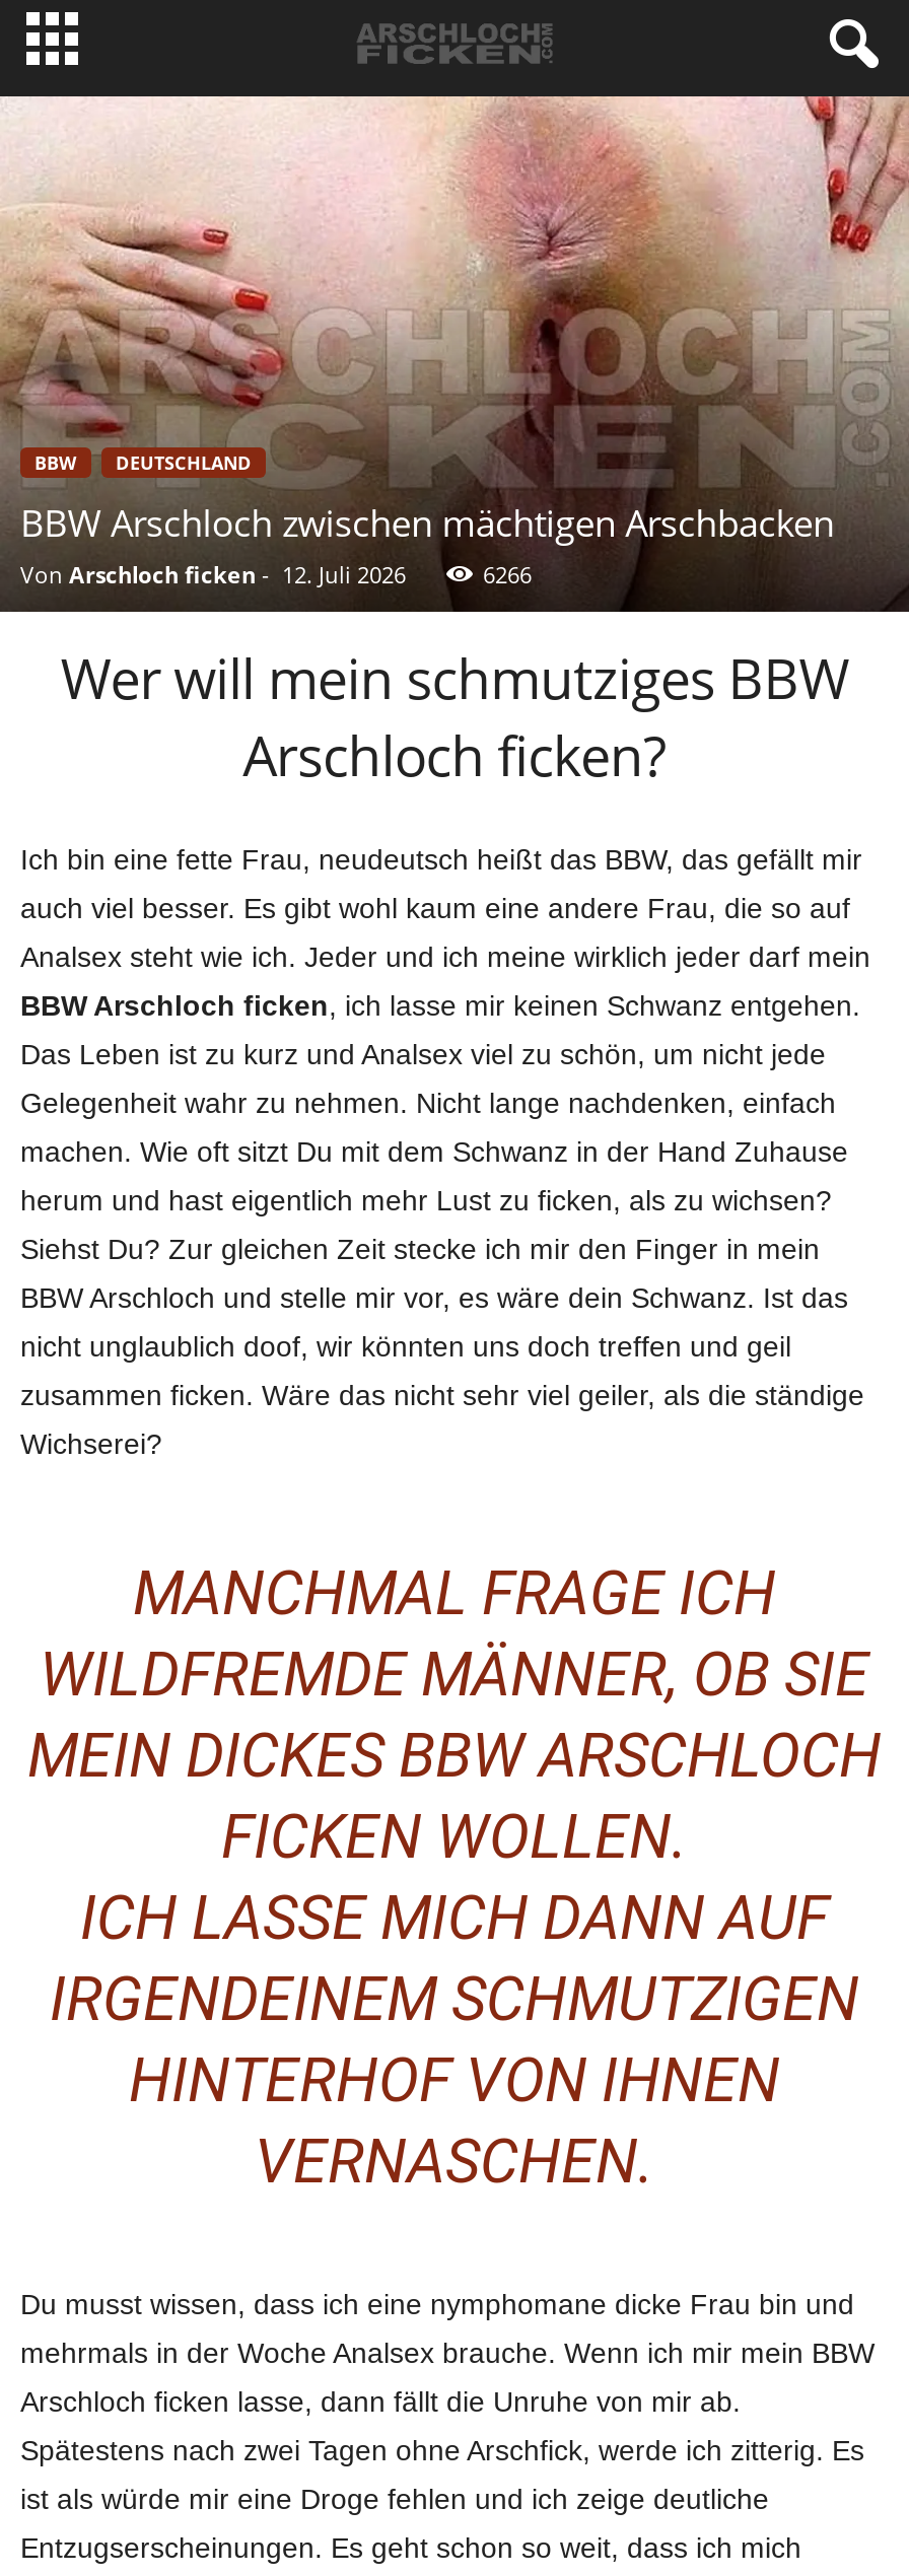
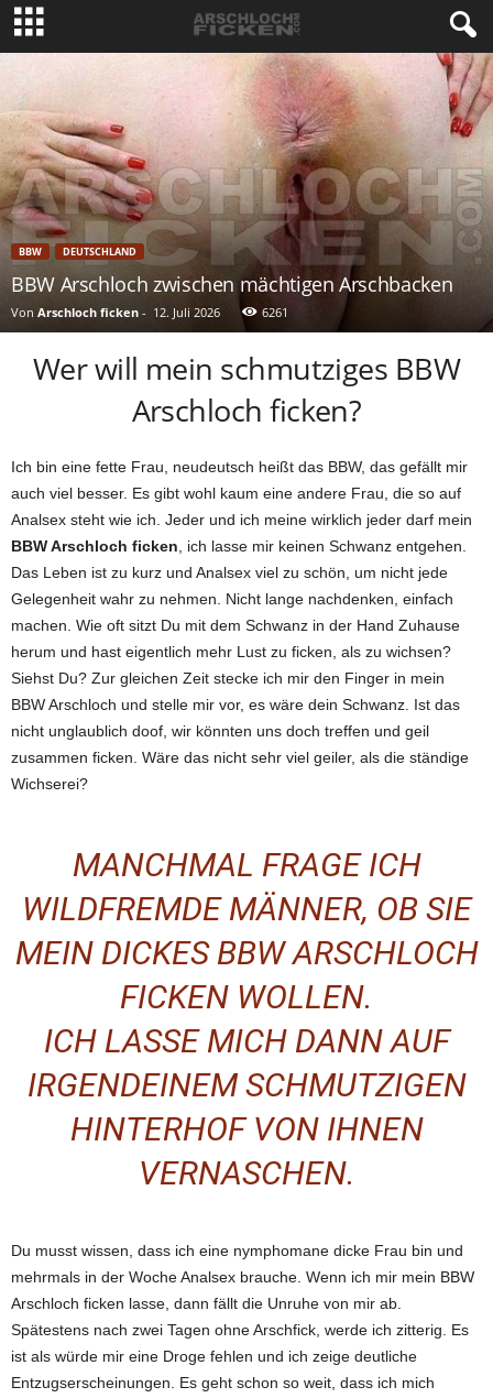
- 6266
+ 6261
